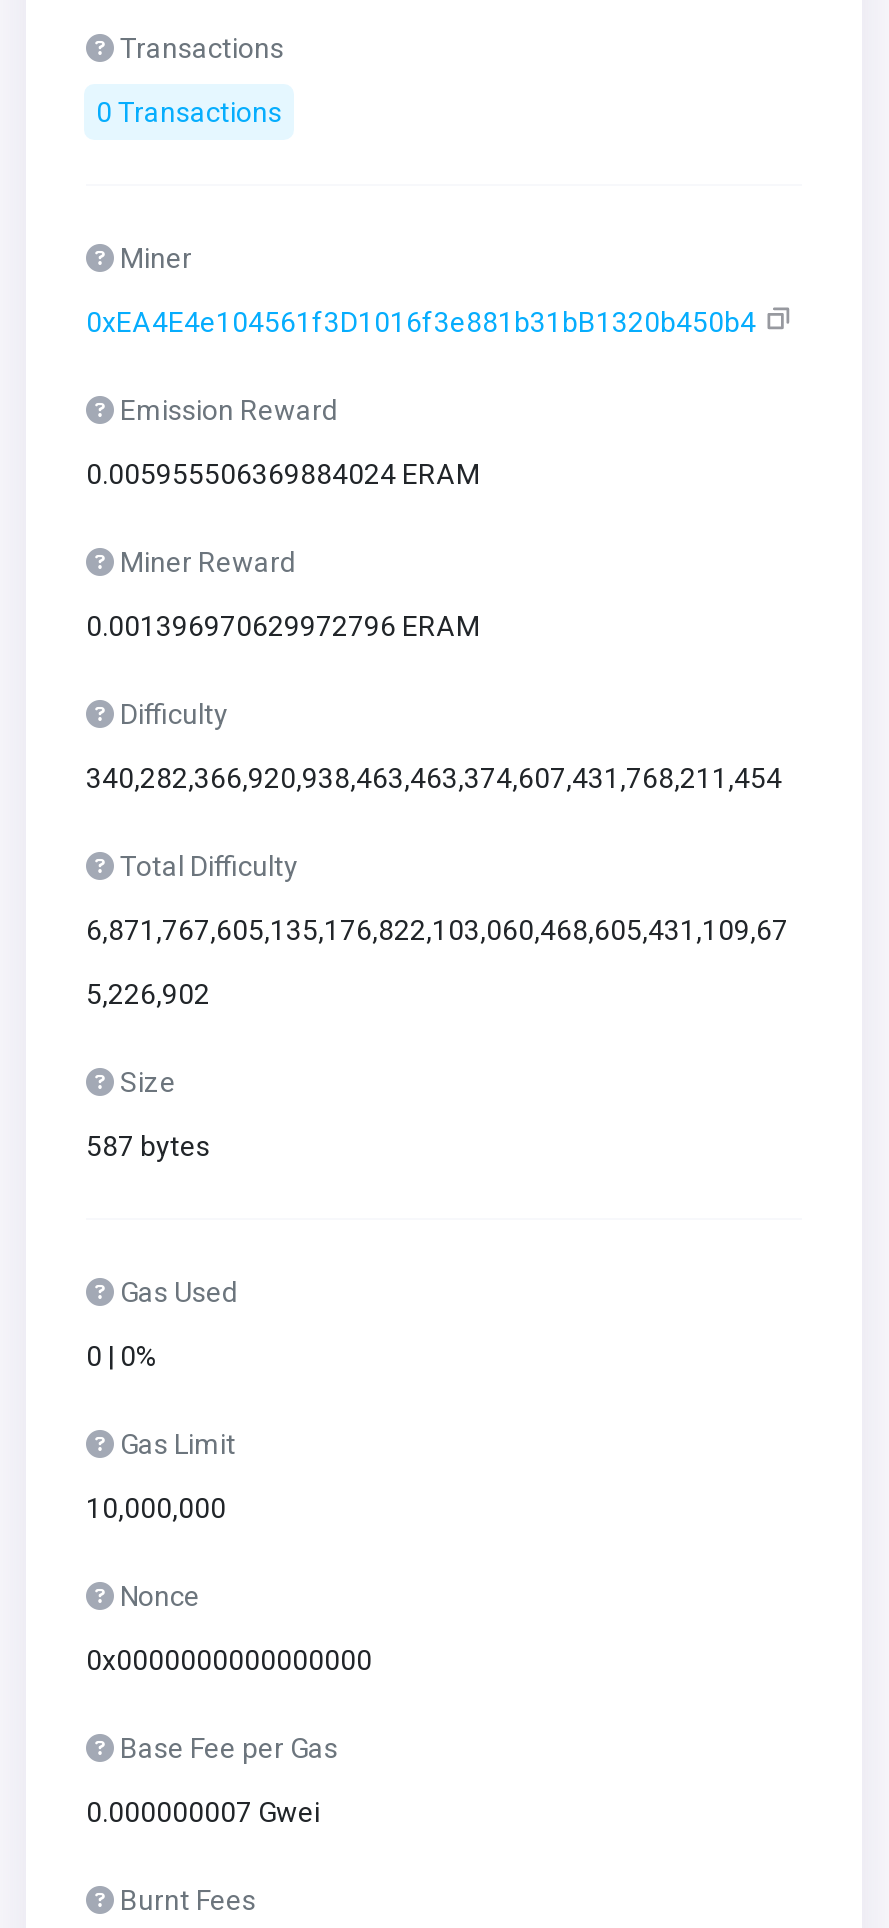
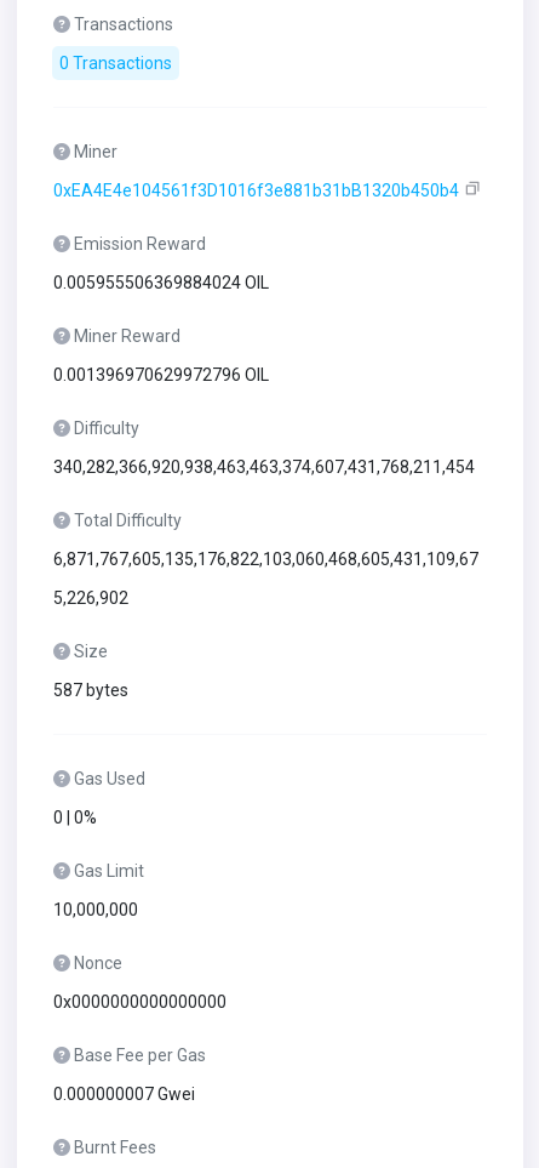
- 0.005955506369884024 ERAM
+ 0.005955506369884024 OIL

- 0.001396970629972796 ERAM
+ 0.001396970629972796 OIL
